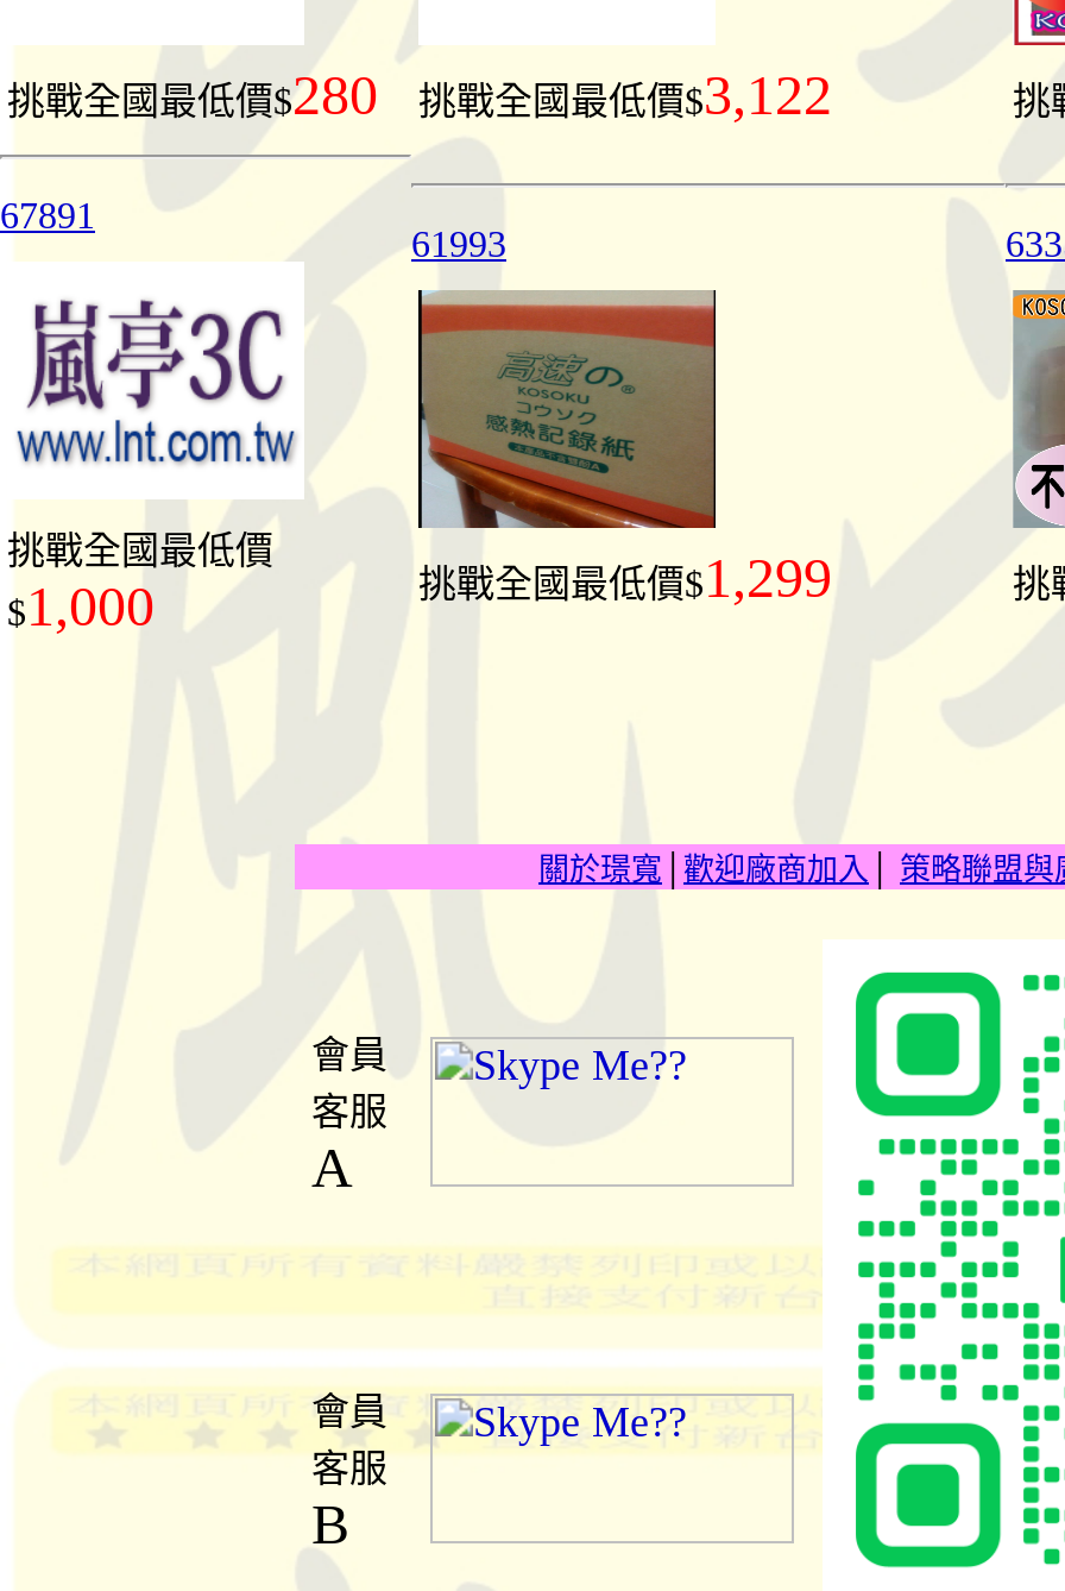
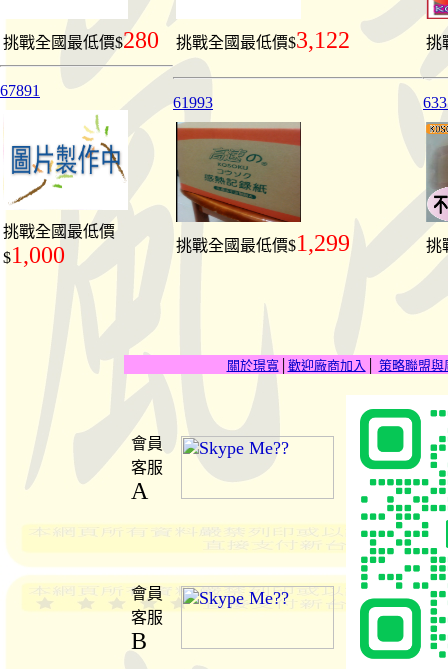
- [image]
+ [image]
